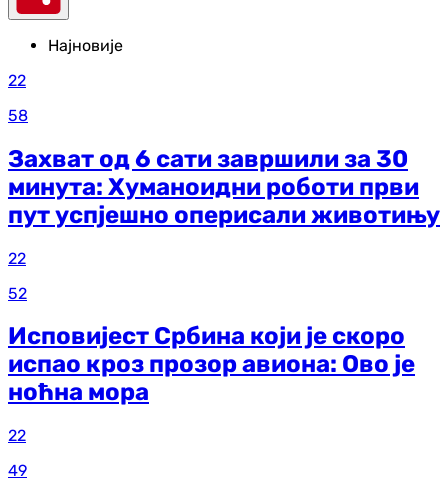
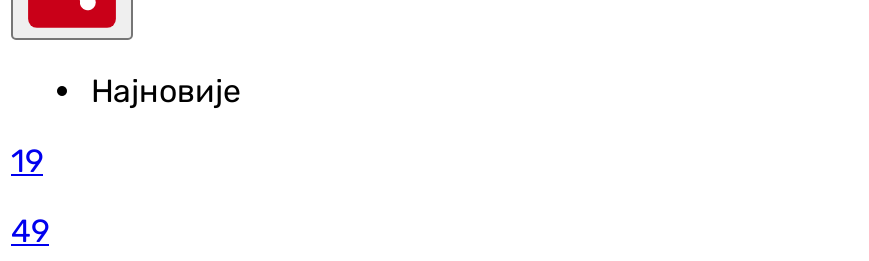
- 22
- 58
- Захват од 6 сати завршили за 30
- минута: Хуманоидни роботи први
- пут успјешно оперисали животињу
- 22
- 52
- Исповијест Србина који је скоро
- испао кроз прозор авиона: Ово је
- ноћна мора
- 22
+ 19
